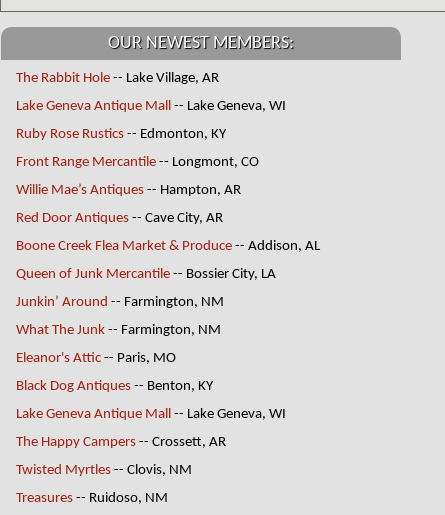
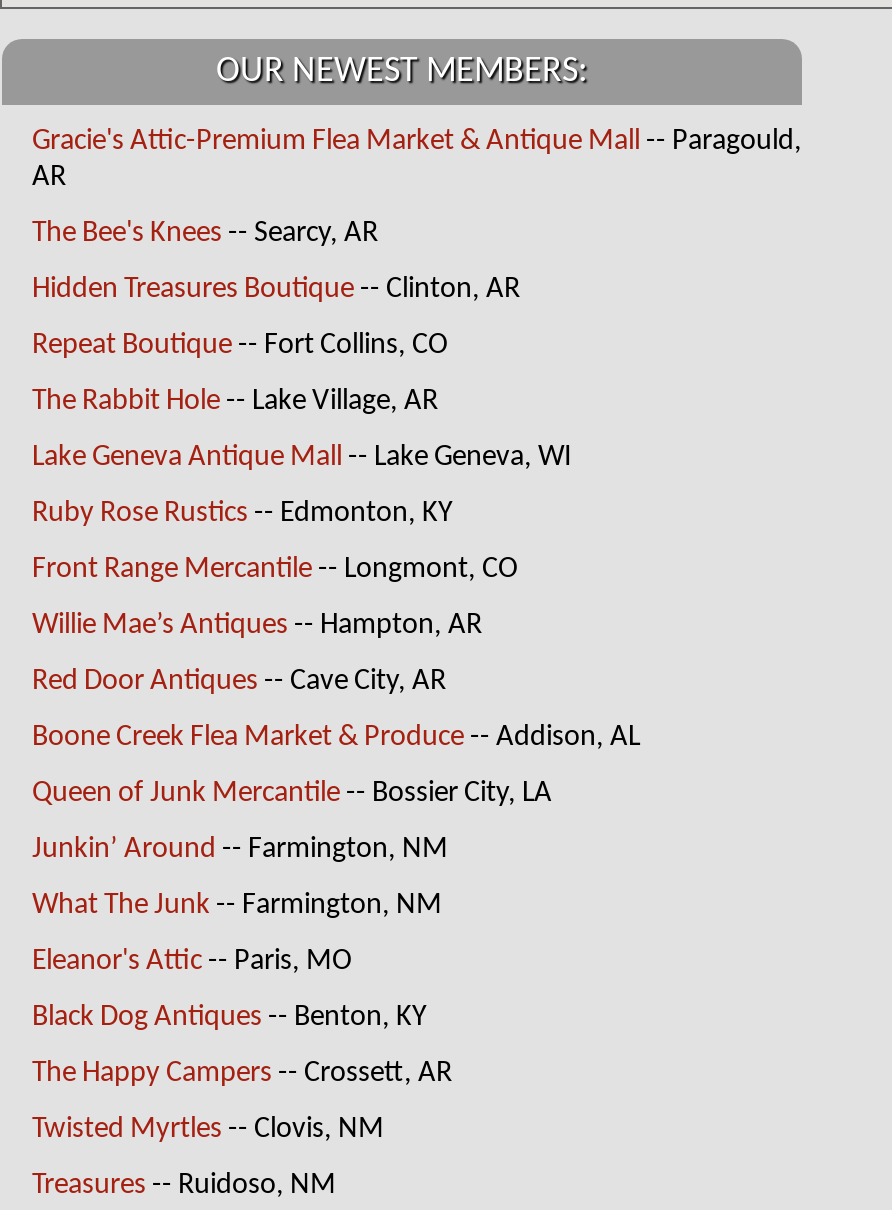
+ Gracie's Attic-Premium Flea Market & Antique Mall -- Paragould,
+ AR
+ The Bee's Knees -- Searcy, AR
+ Hidden Treasures Boutique -- Clinton, AR
+ Repeat Boutique -- Fort Collins, CO

moved down: The Rabbit Hole -- Lake Village, AR | Lake Geneva Antique Mall -- Lake Geneva, WI | Ruby Rose Rustics -- Edmonton, KY | ... | Eleanor's Attic -- Paris, MO | Black Dog Antiques -- Benton, KY

- Lake Geneva Antique Mall -- Lake Geneva, WI
